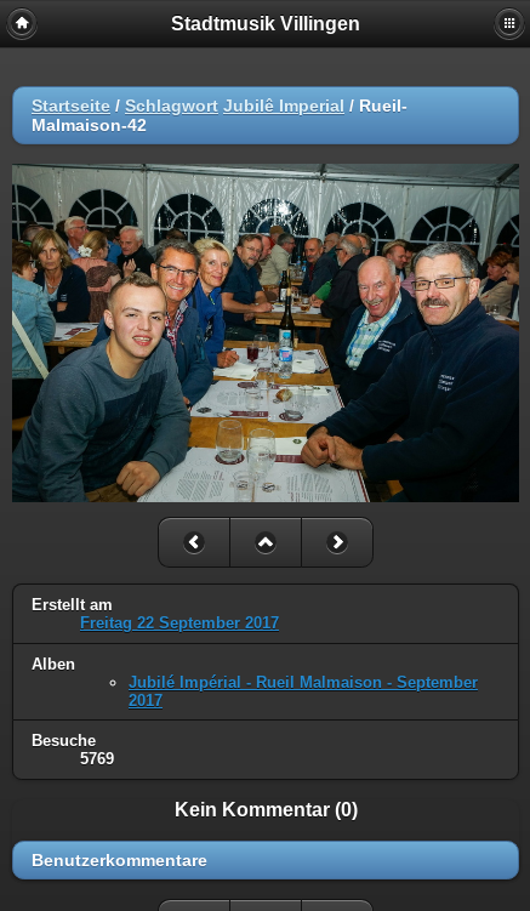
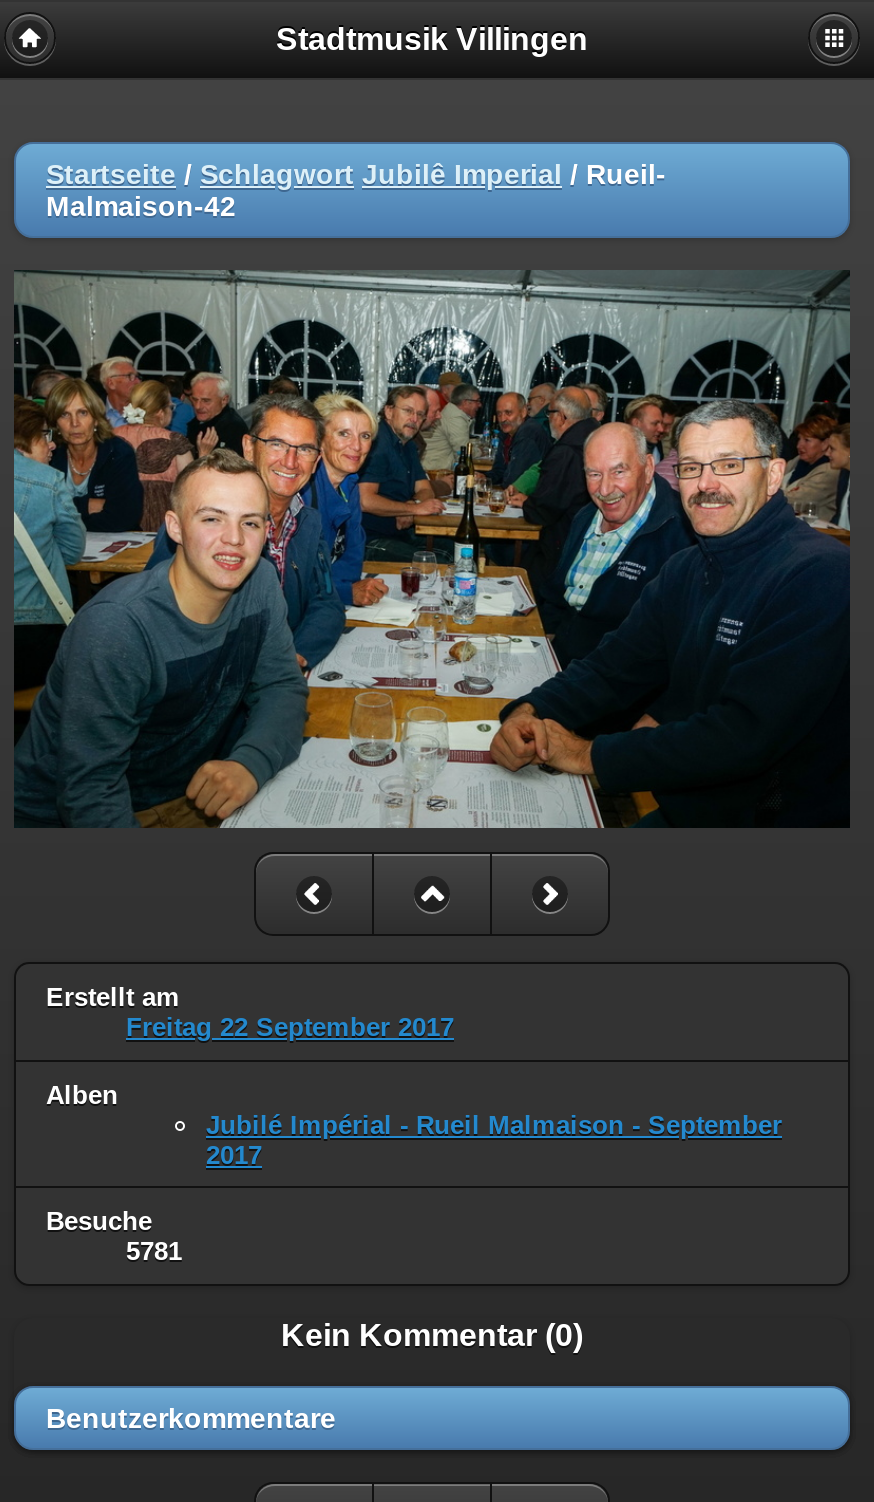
- 5769
+ 5781
